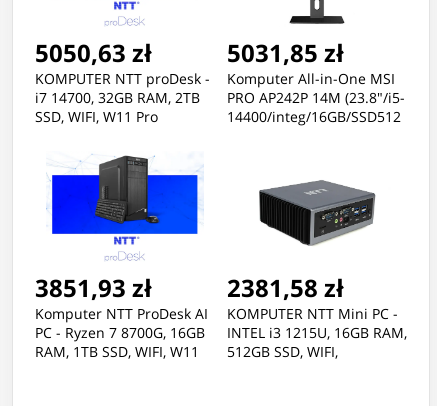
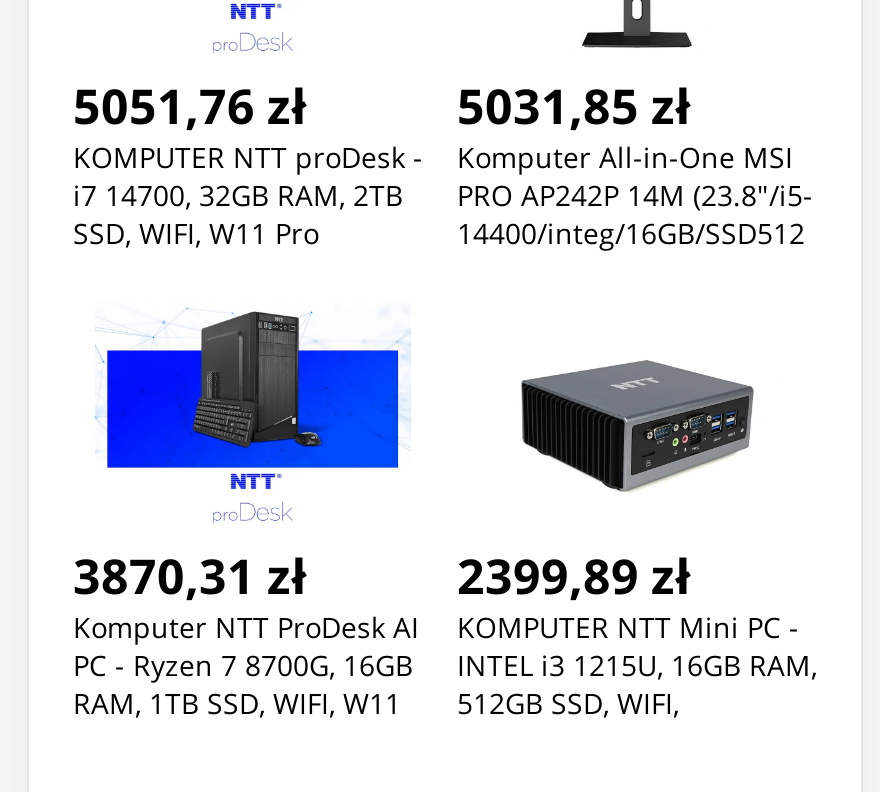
- 5050,63 zł
+ 5051,76 zł

- 3851,93 zł
+ 3870,31 zł

- 2381,58 zł
+ 2399,89 zł
